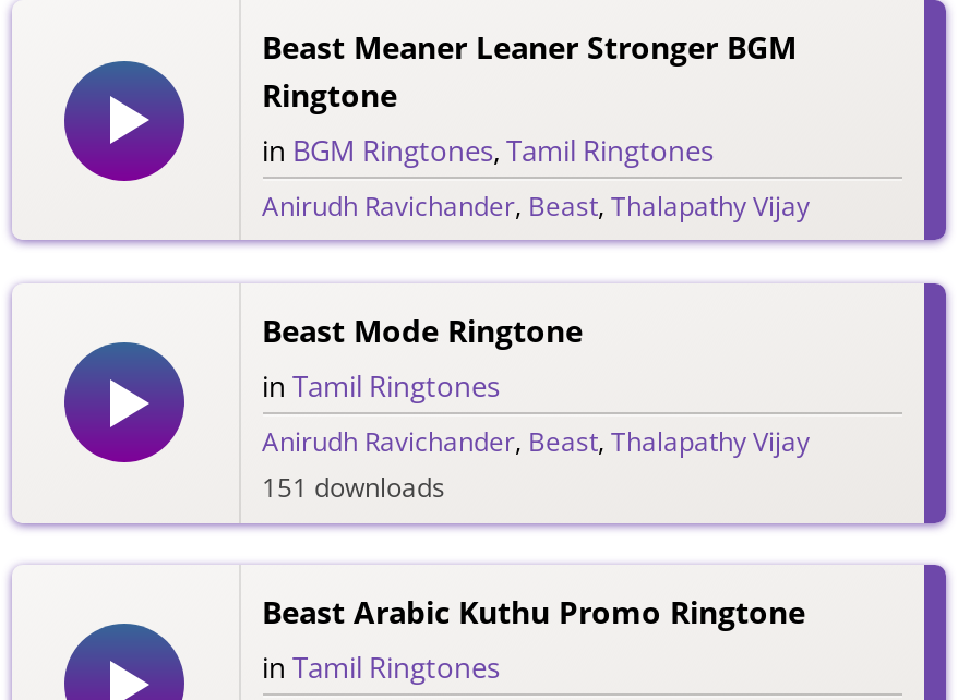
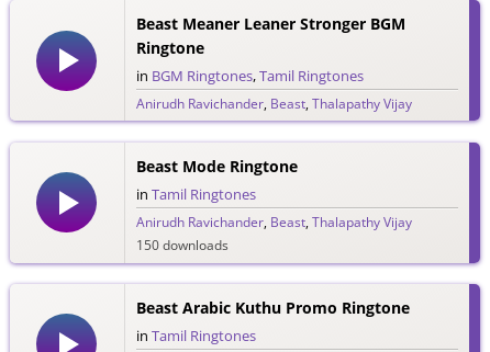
- 151 downloads
+ 150 downloads
